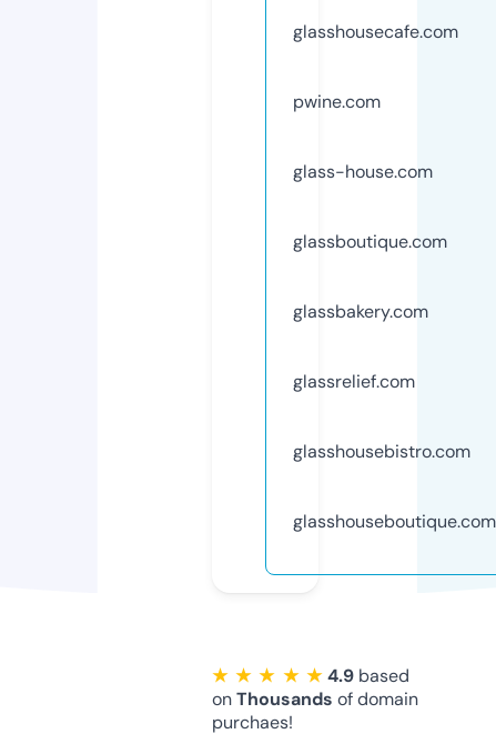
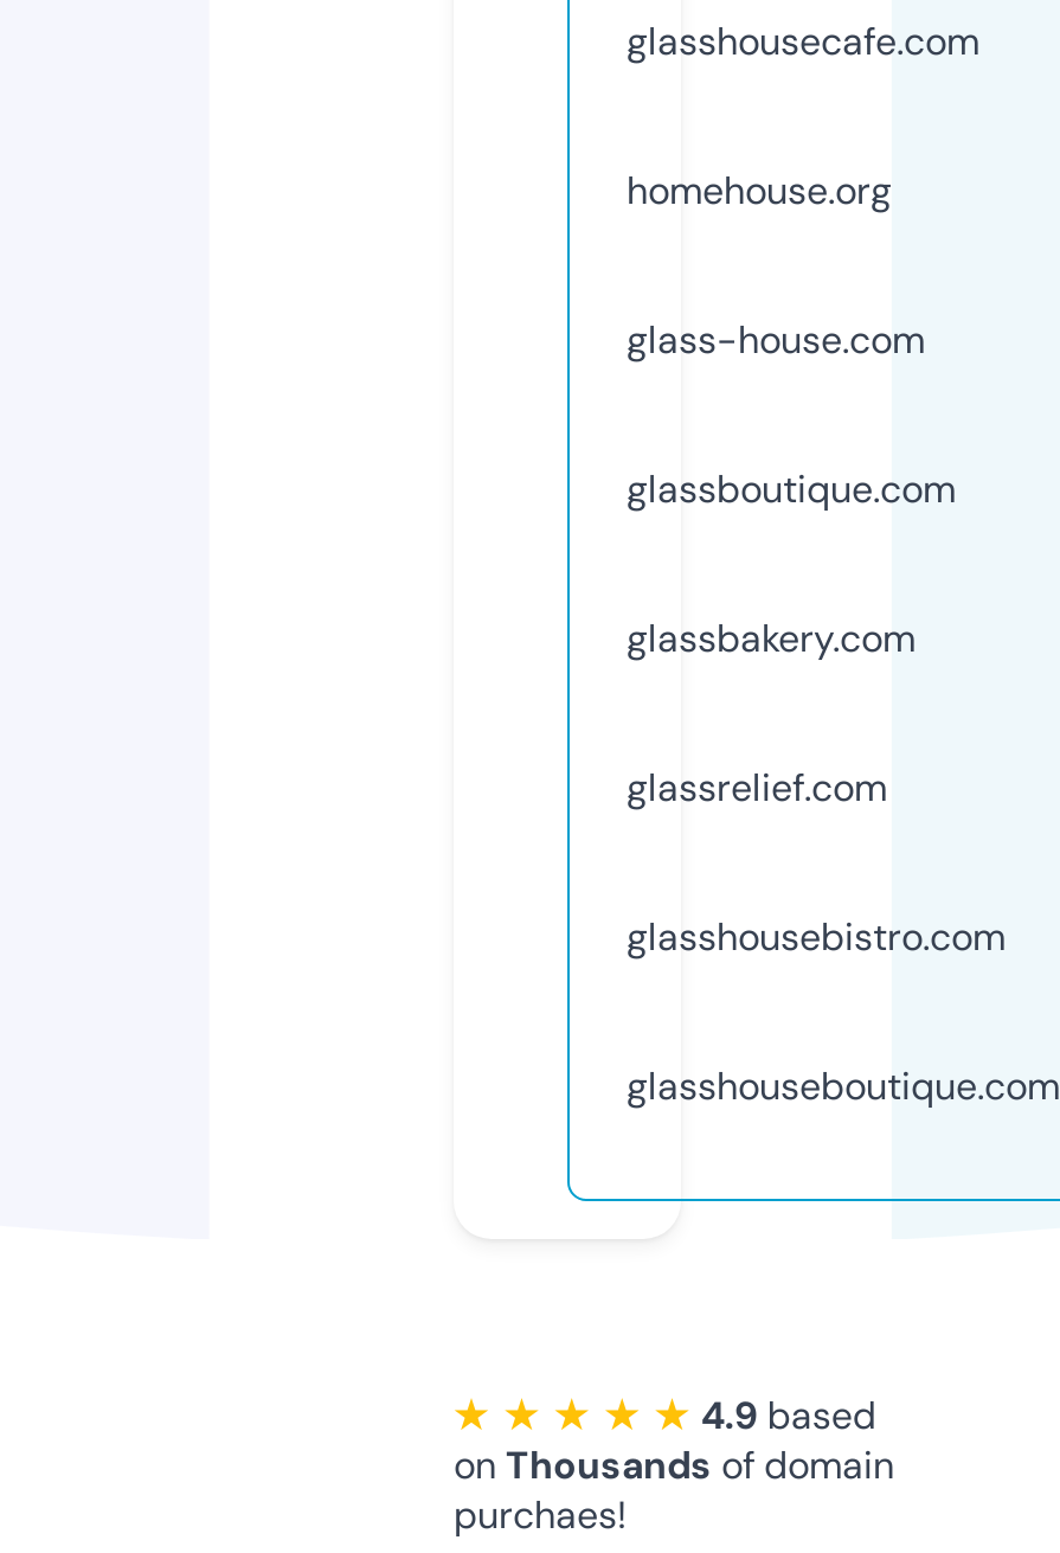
- pwine.com
+ homehouse.org
